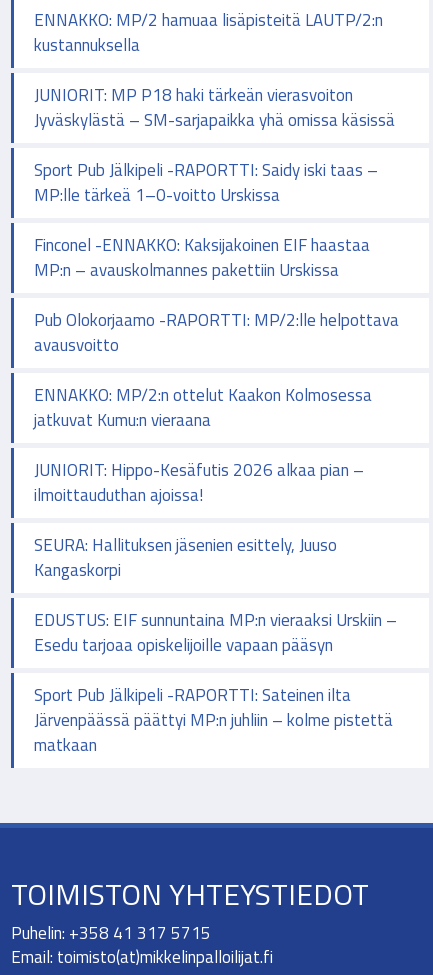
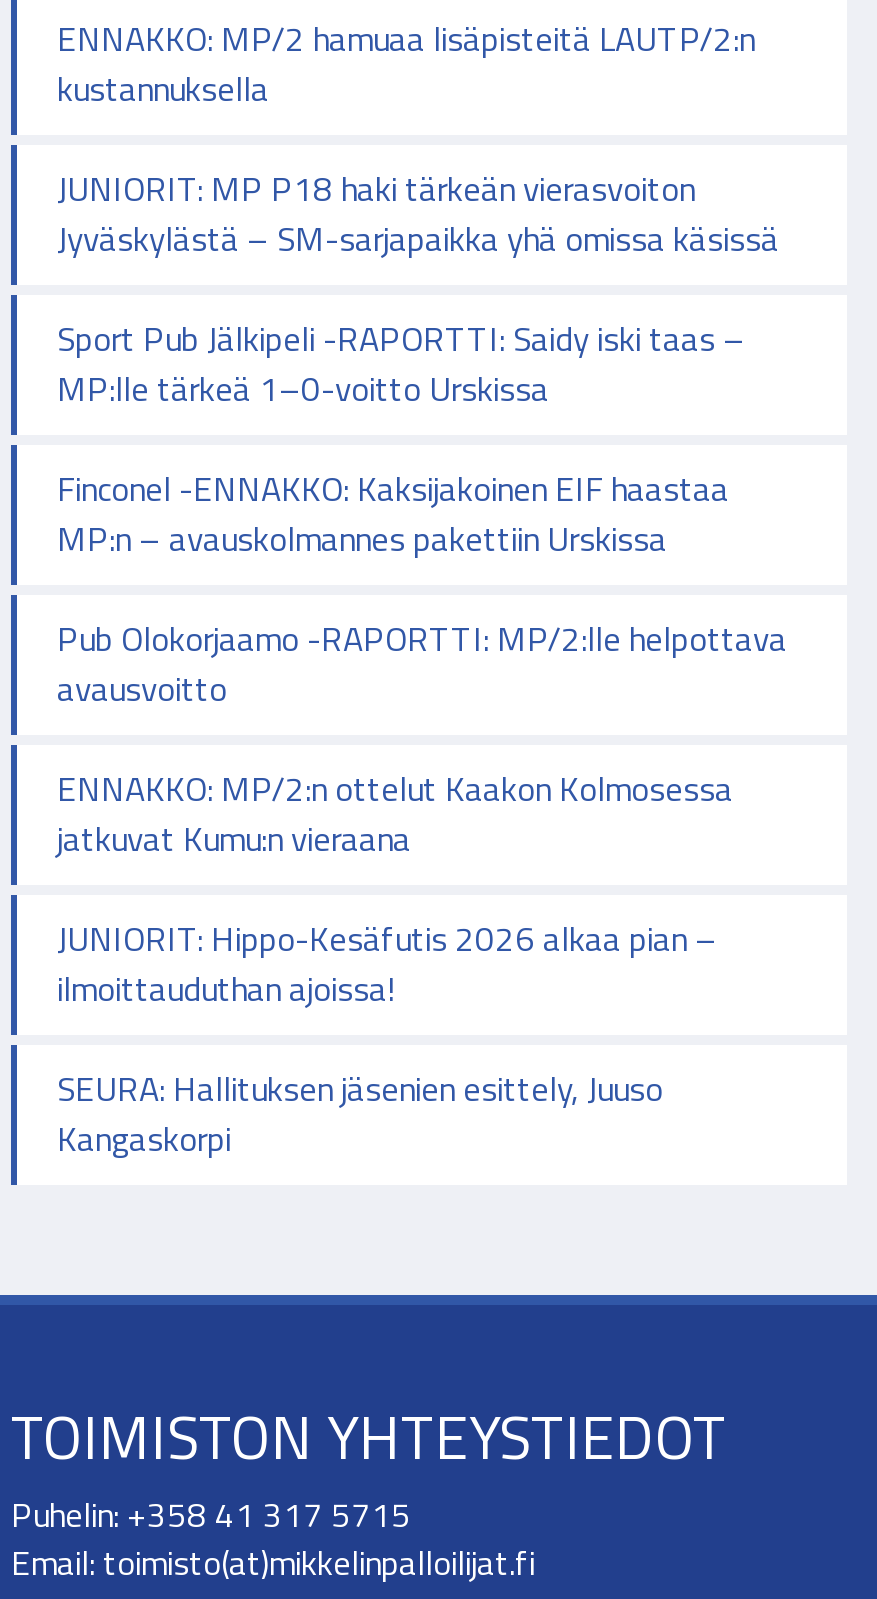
- EDUSTUS: EIF sunnuntaina MP:n vieraaksi Urskiin –
- Esedu tarjoaa opiskelijoille vapaan pääsyn
- Sport Pub Jälkipeli -RAPORTTI: Sateinen ilta
- Järvenpäässä päättyi MP:n juhliin – kolme pistettä
- matkaan
